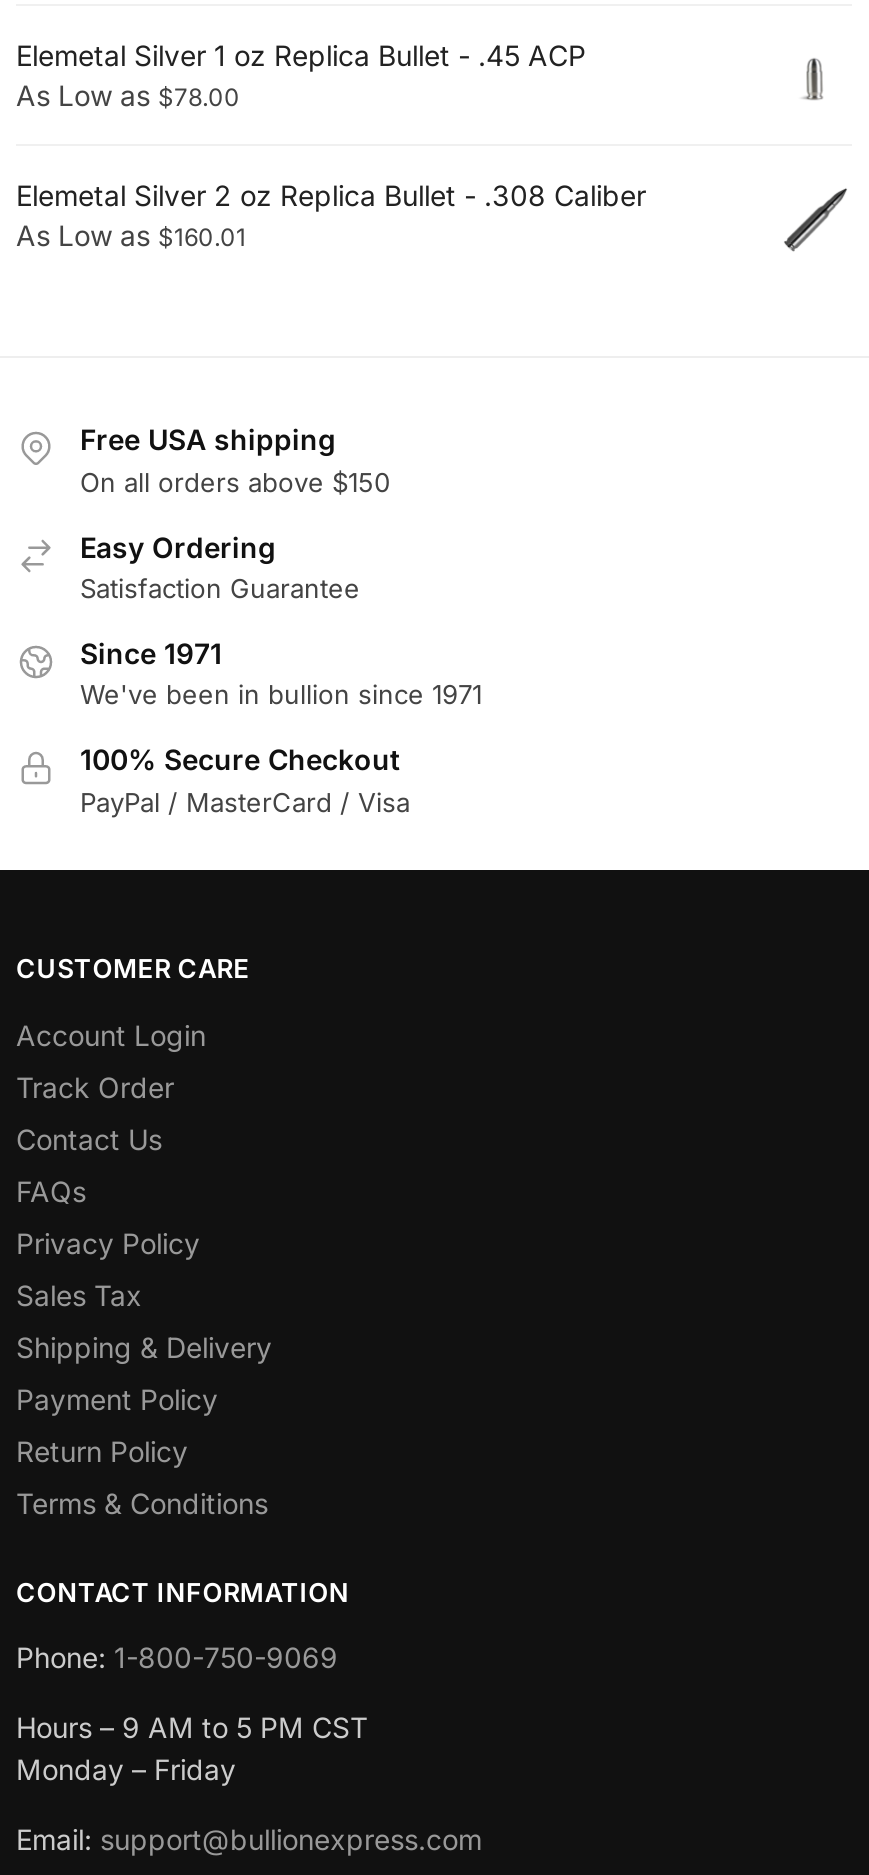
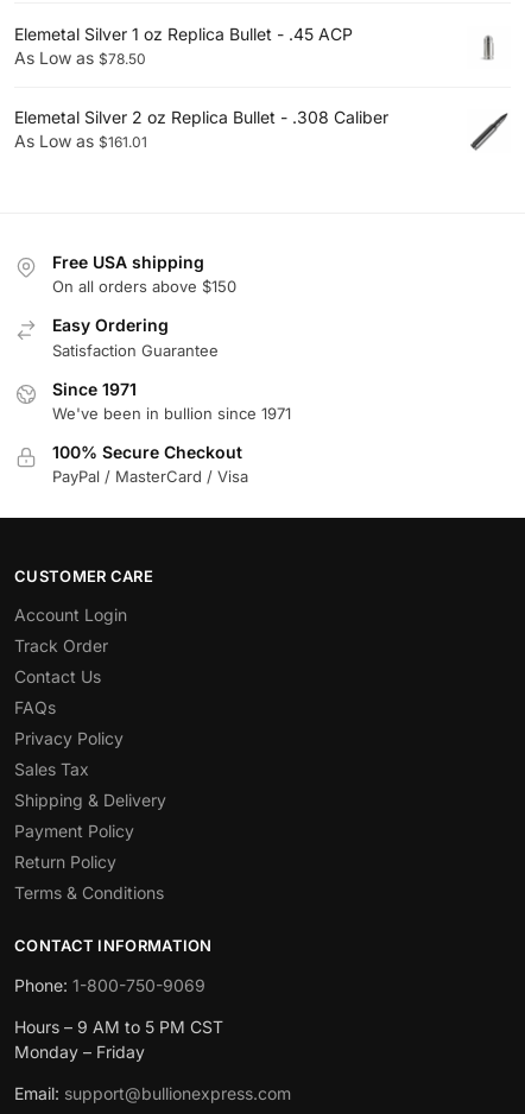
- As Low as $78.00
+ As Low as $78.50

- As Low as $160.01
+ As Low as $161.01
